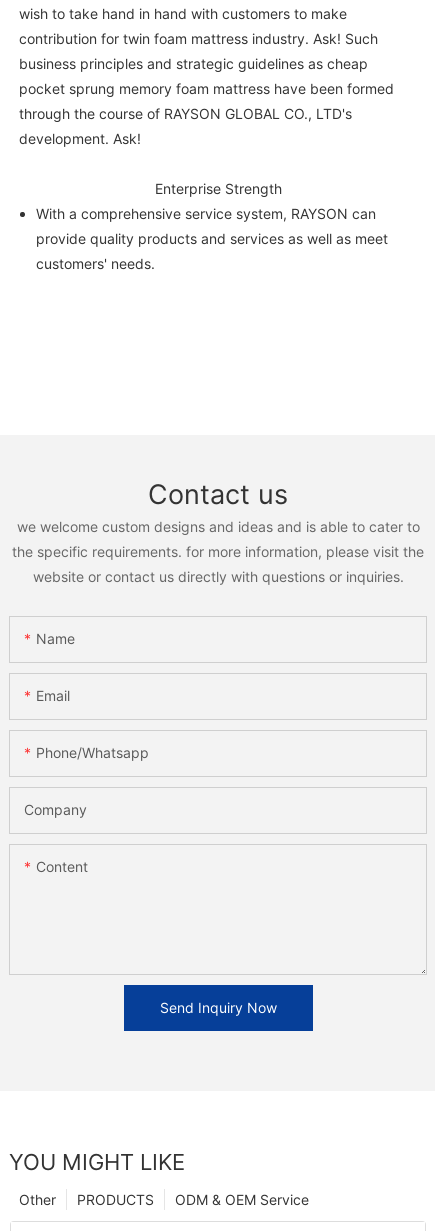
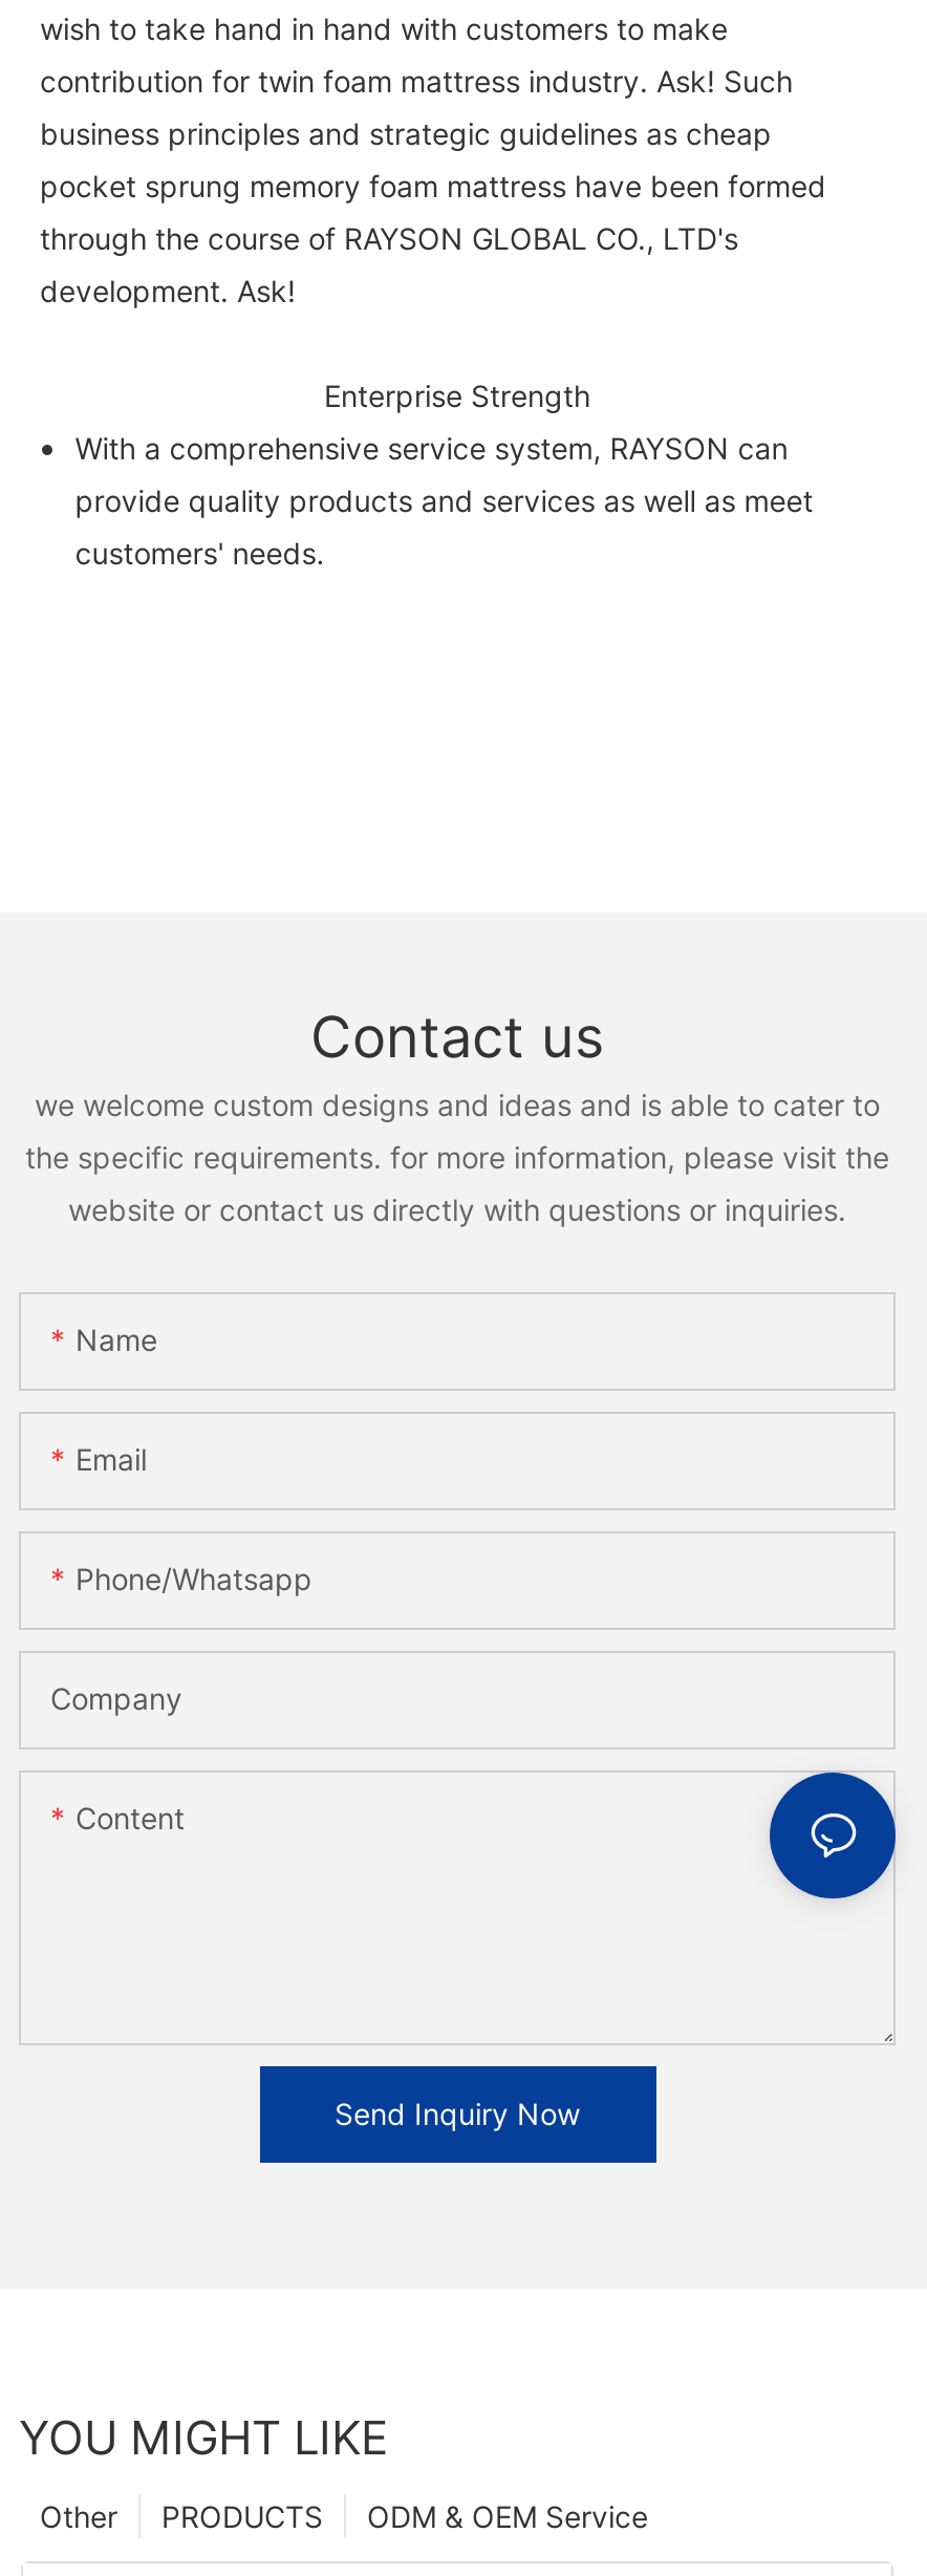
+ [image]
